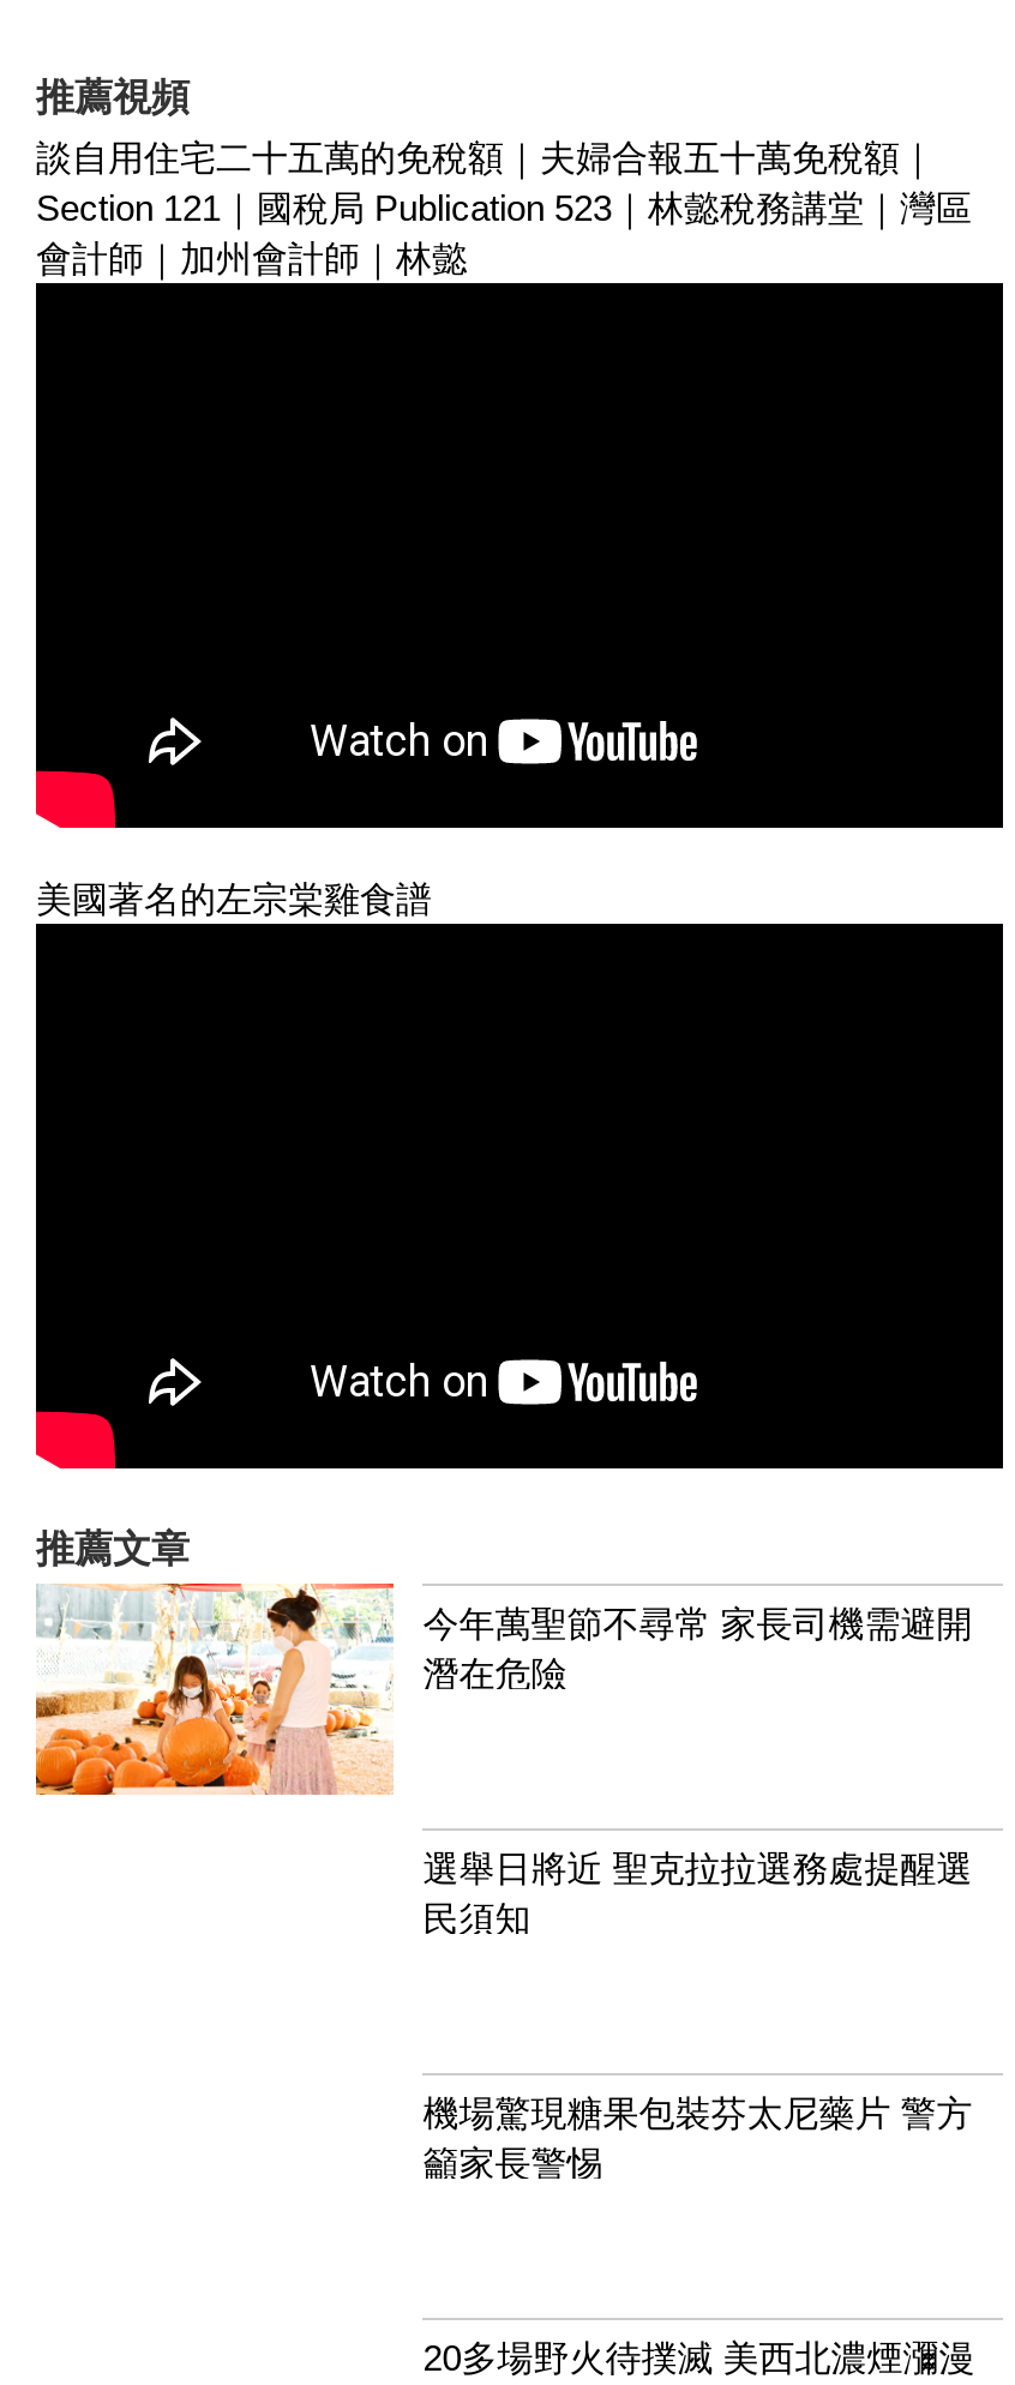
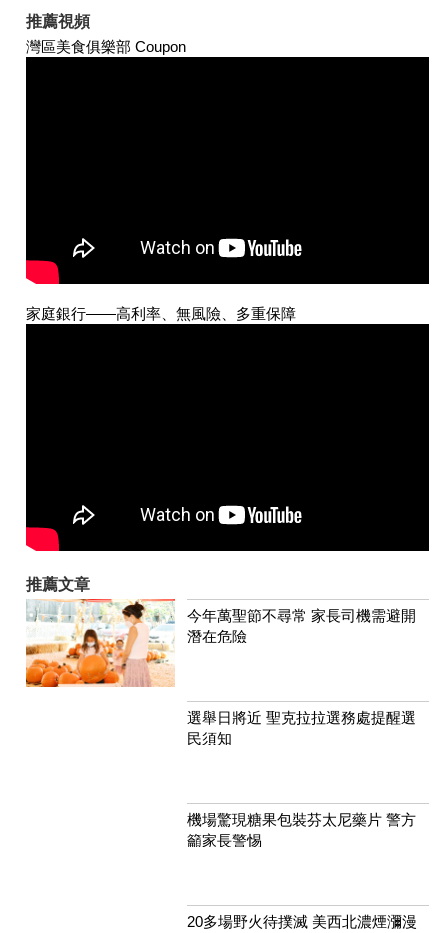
- 談自用住宅二十五萬的免稅額｜夫婦合報五十萬免稅額｜
- Section 121｜國稅局 Publication 523｜林懿稅務講堂｜灣區
- 會計師｜加州會計師｜林懿
+ 灣區美食俱樂部 Coupon

- 美國著名的左宗棠雞食譜
+ 家庭銀行——高利率、無風險、多重保障
